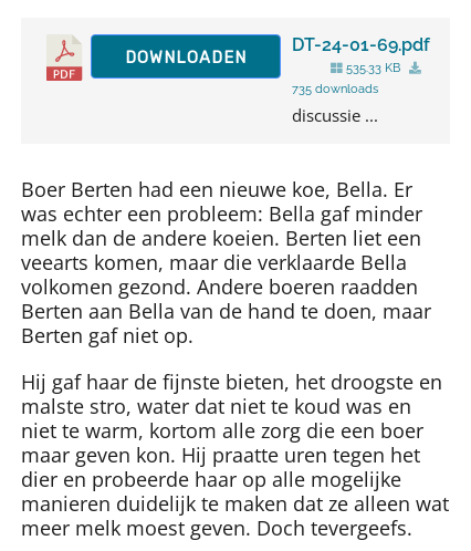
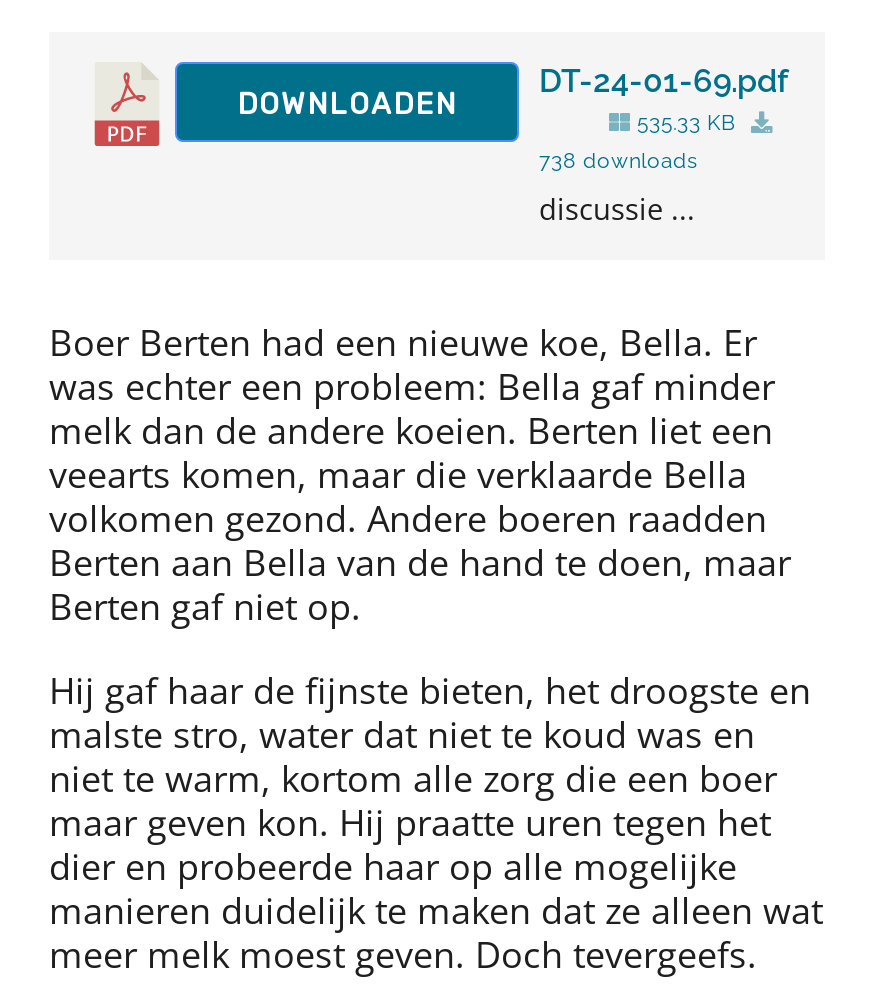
- 735 downloads
+ 738 downloads
